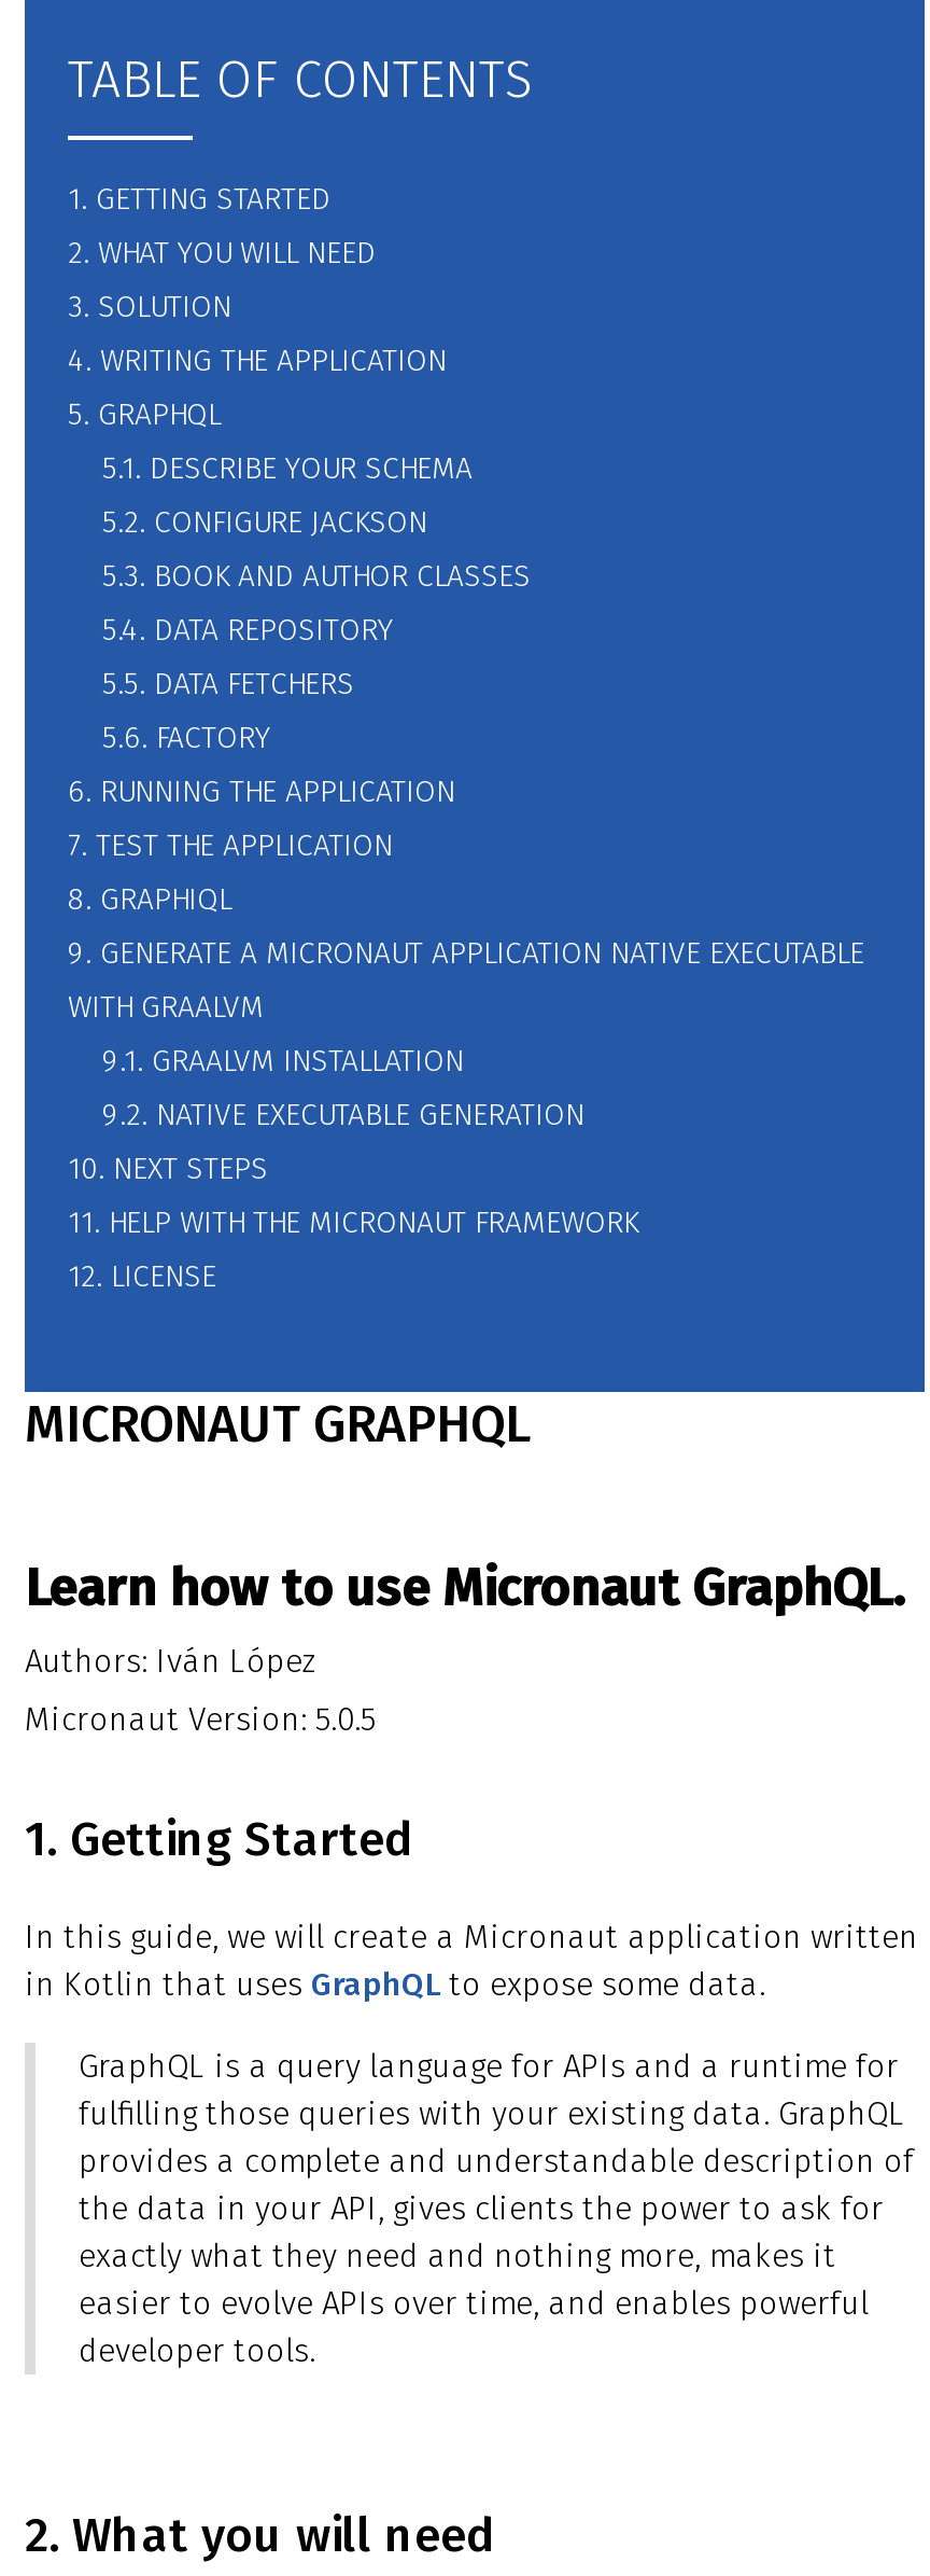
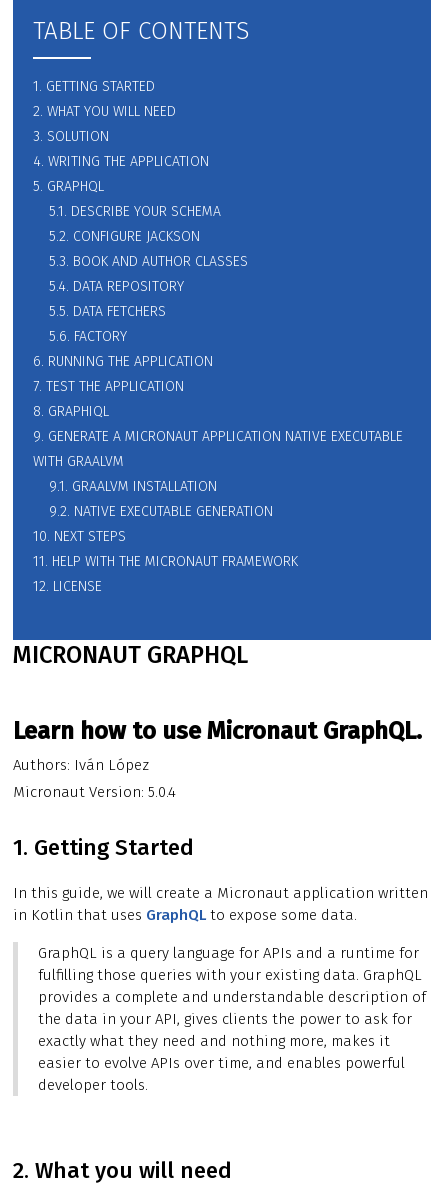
- Micronaut Version: 5.0.5
+ Micronaut Version: 5.0.4
